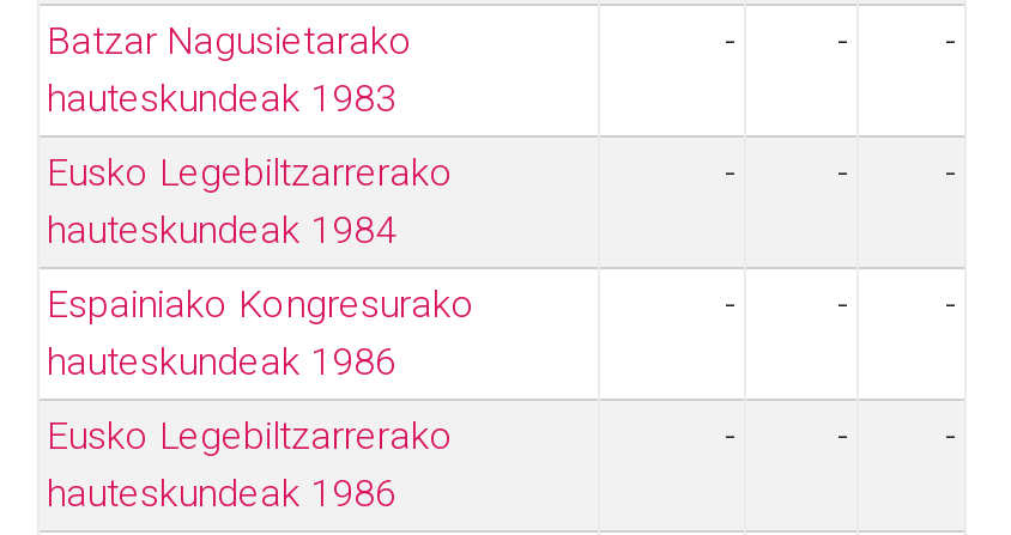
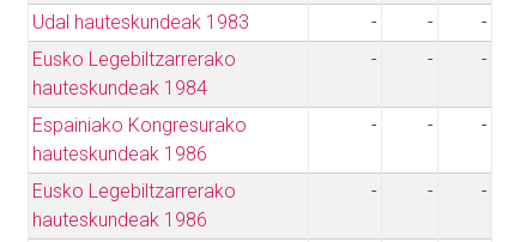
- Batzar Nagusietarako
- hauteskundeak 1983
+ Udal hauteskundeak 1983
